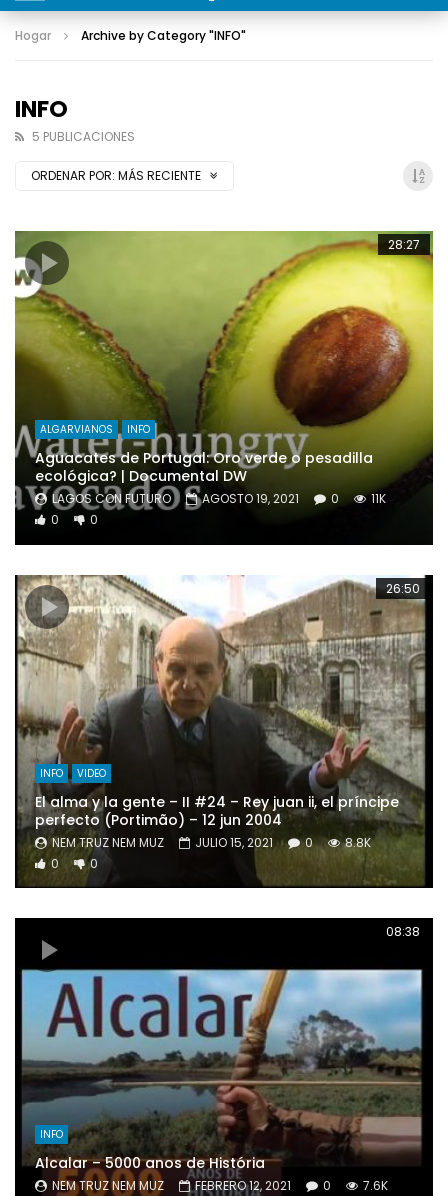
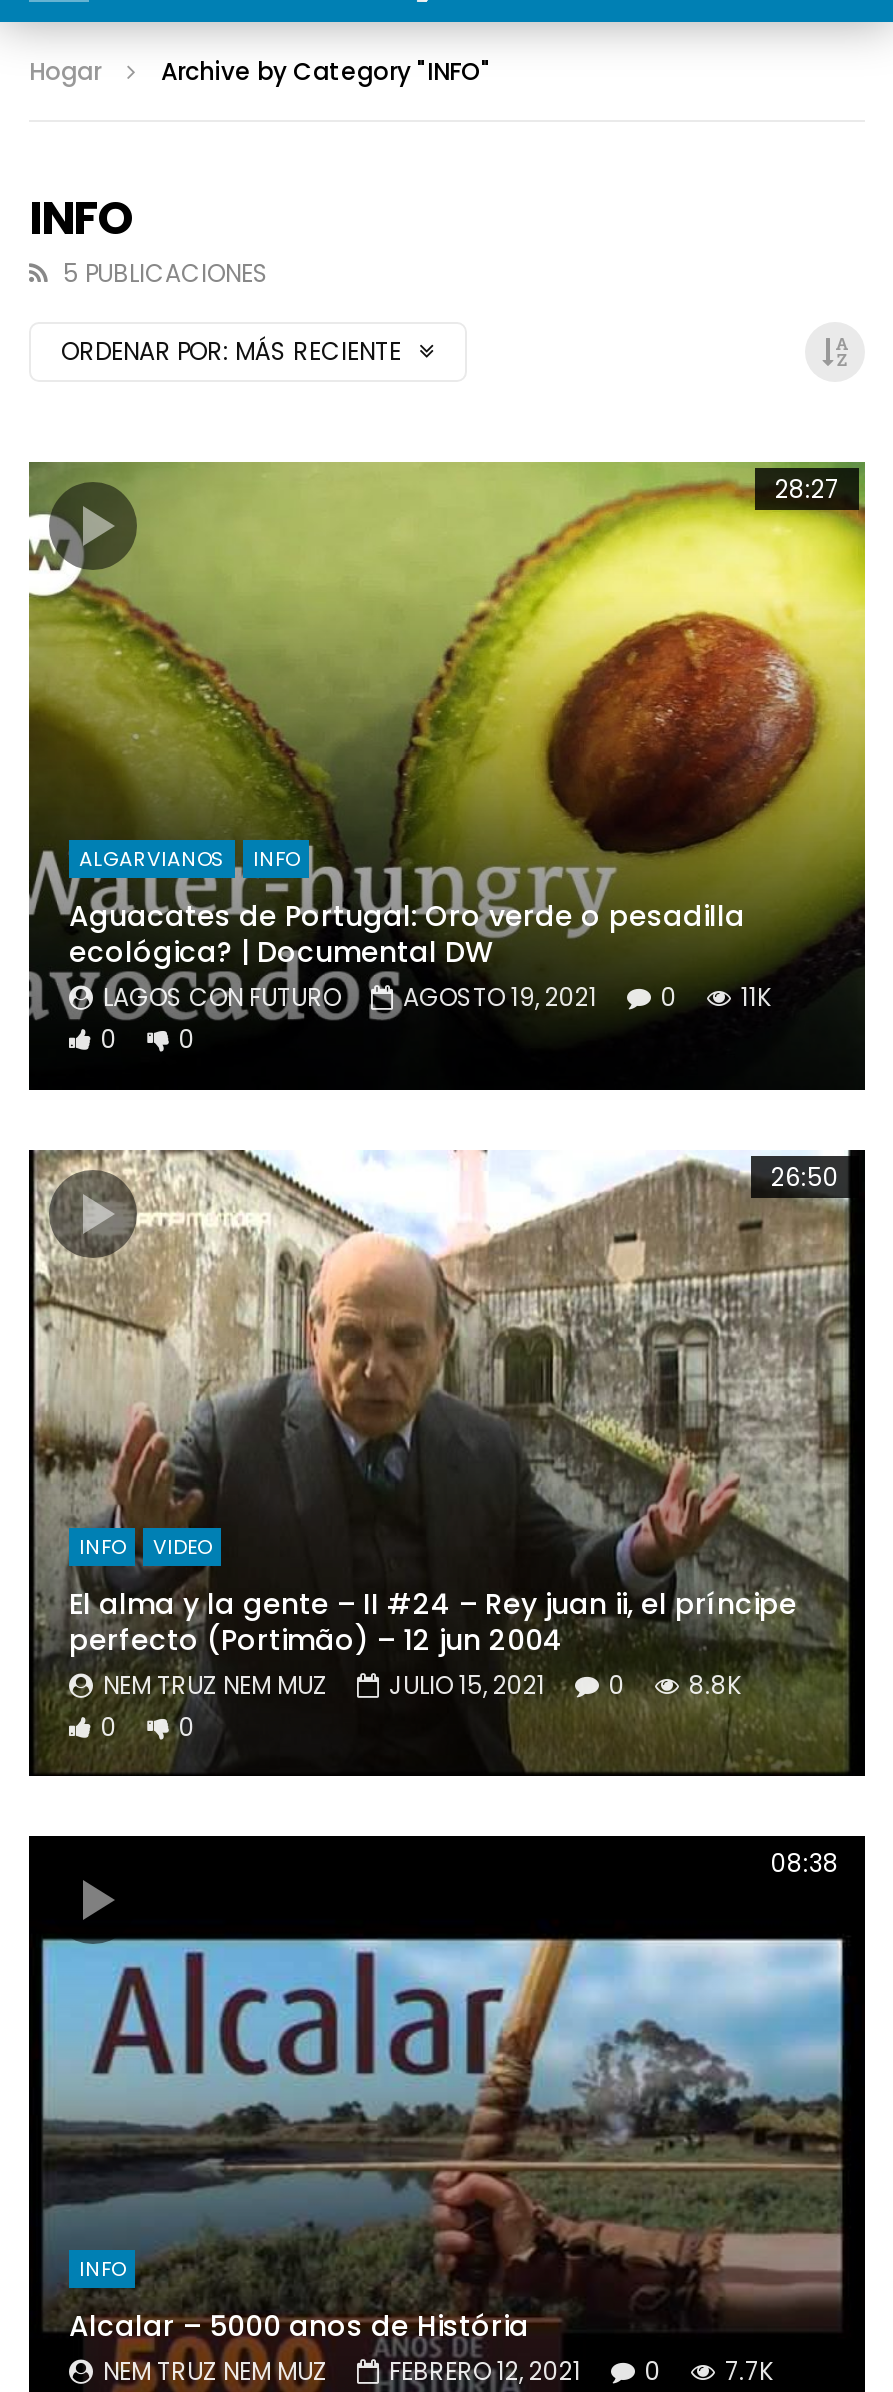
- NEM TRUZ NEM MUZ FEBRERO 12, 2021 0 7.6K
+ NEM TRUZ NEM MUZ FEBRERO 12, 2021 0 7.7K
